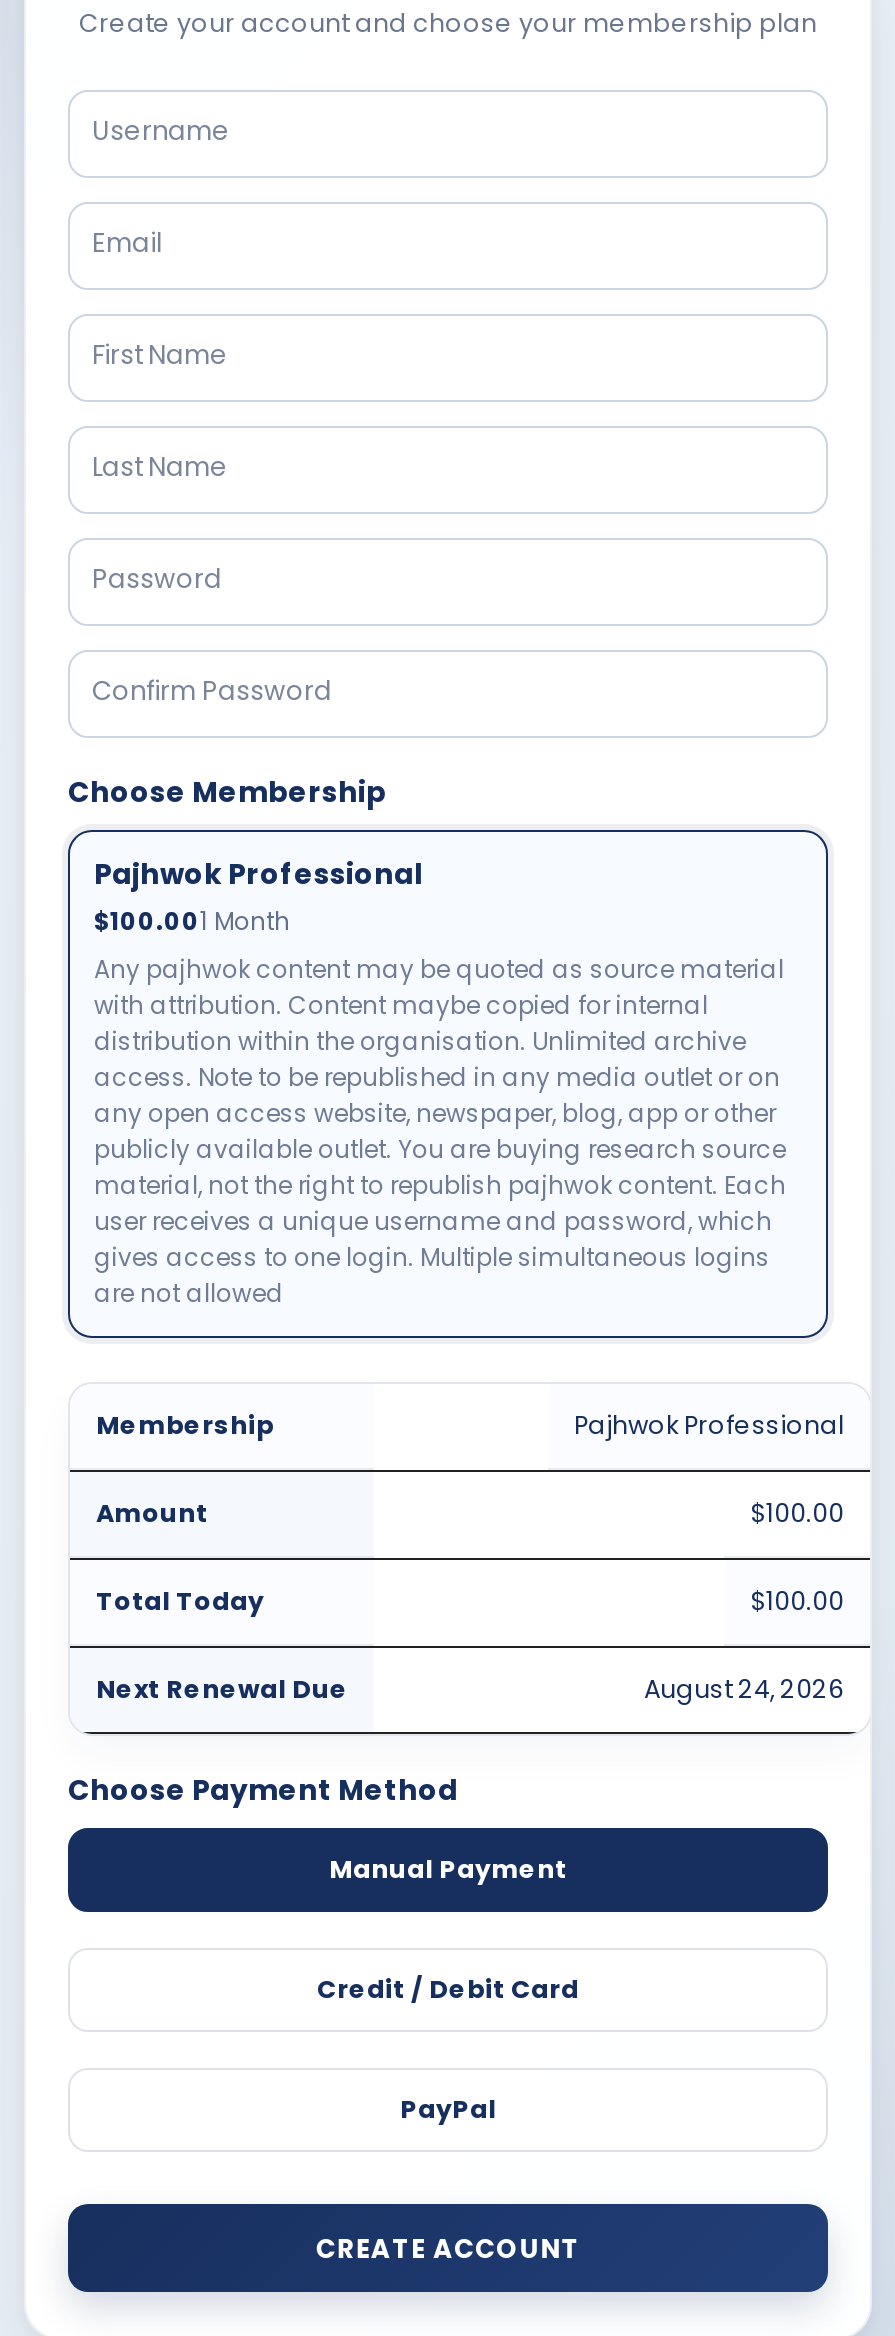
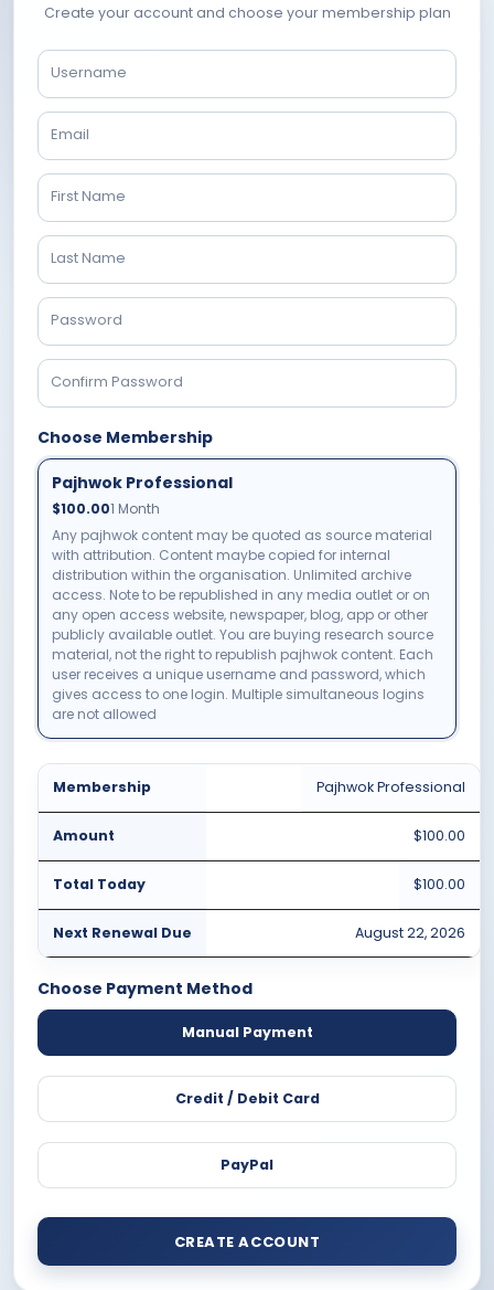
- August 24, 2026
+ August 22, 2026
